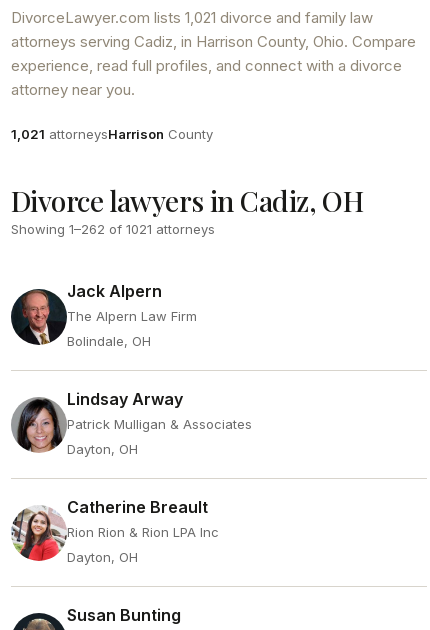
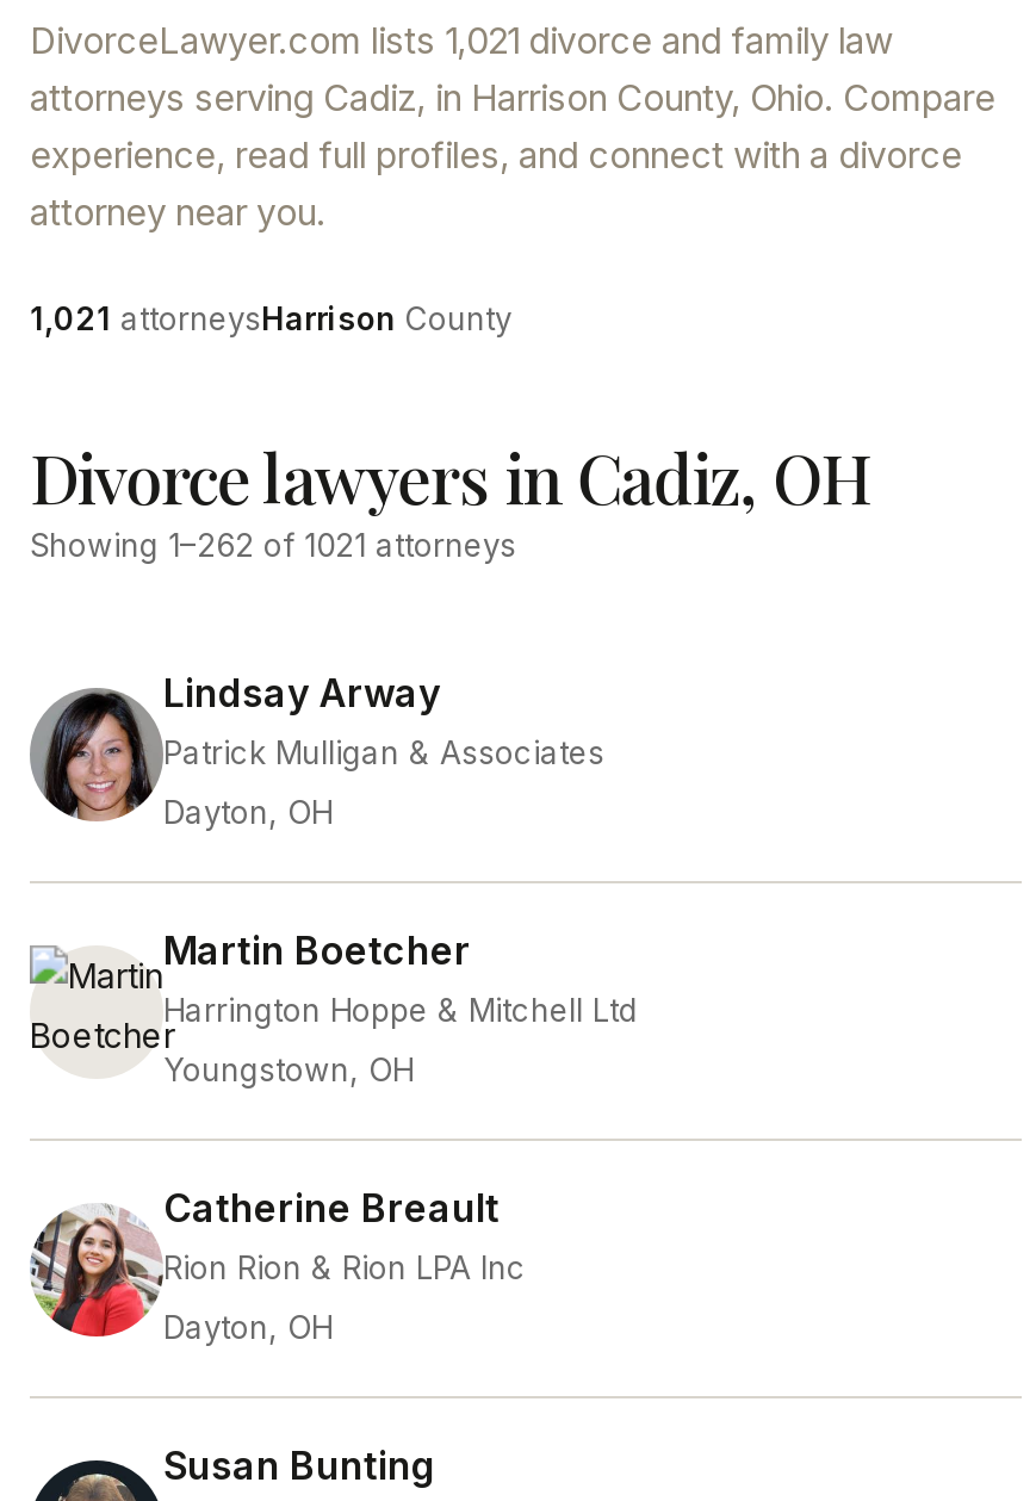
- [image]
- Jack Alpern
- The Alpern Law Firm
- Bolindale, OH

moved up: [image] | Lindsay Arway | Patrick Mulligan & Associates | Dayton, OH

+ [image]
+ Martin Boetcher
+ Harrington Hoppe & Mitchell Ltd
+ Youngstown, OH
